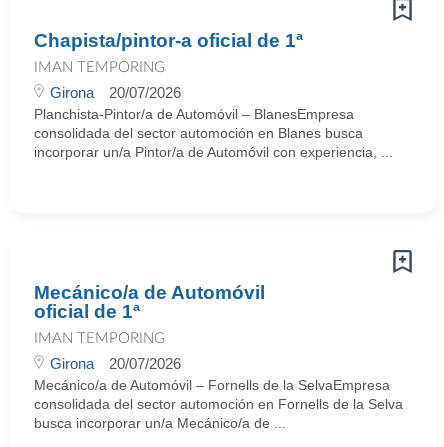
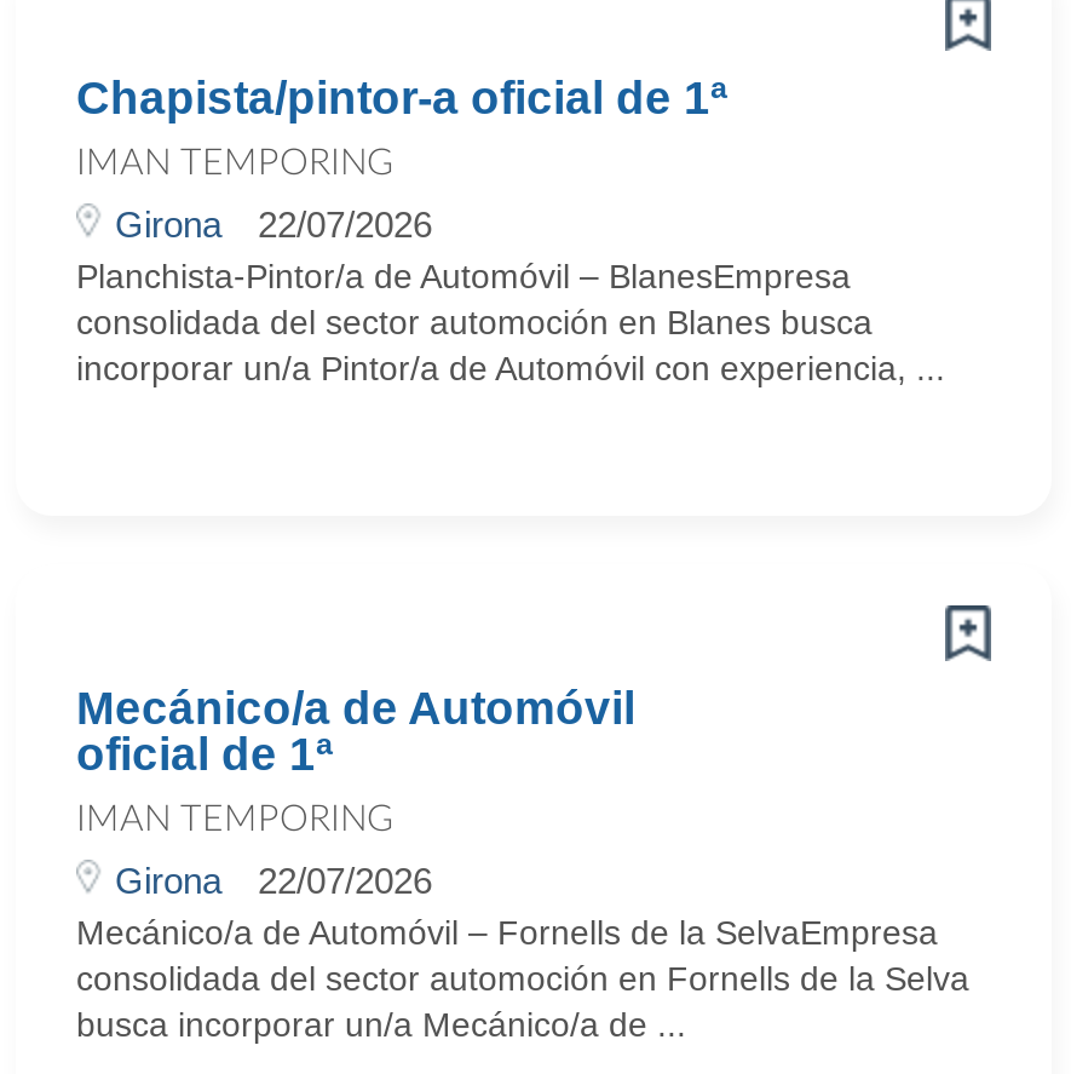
- Girona 20/07/2026
+ Girona 22/07/2026

- Girona 20/07/2026
+ Girona 22/07/2026
